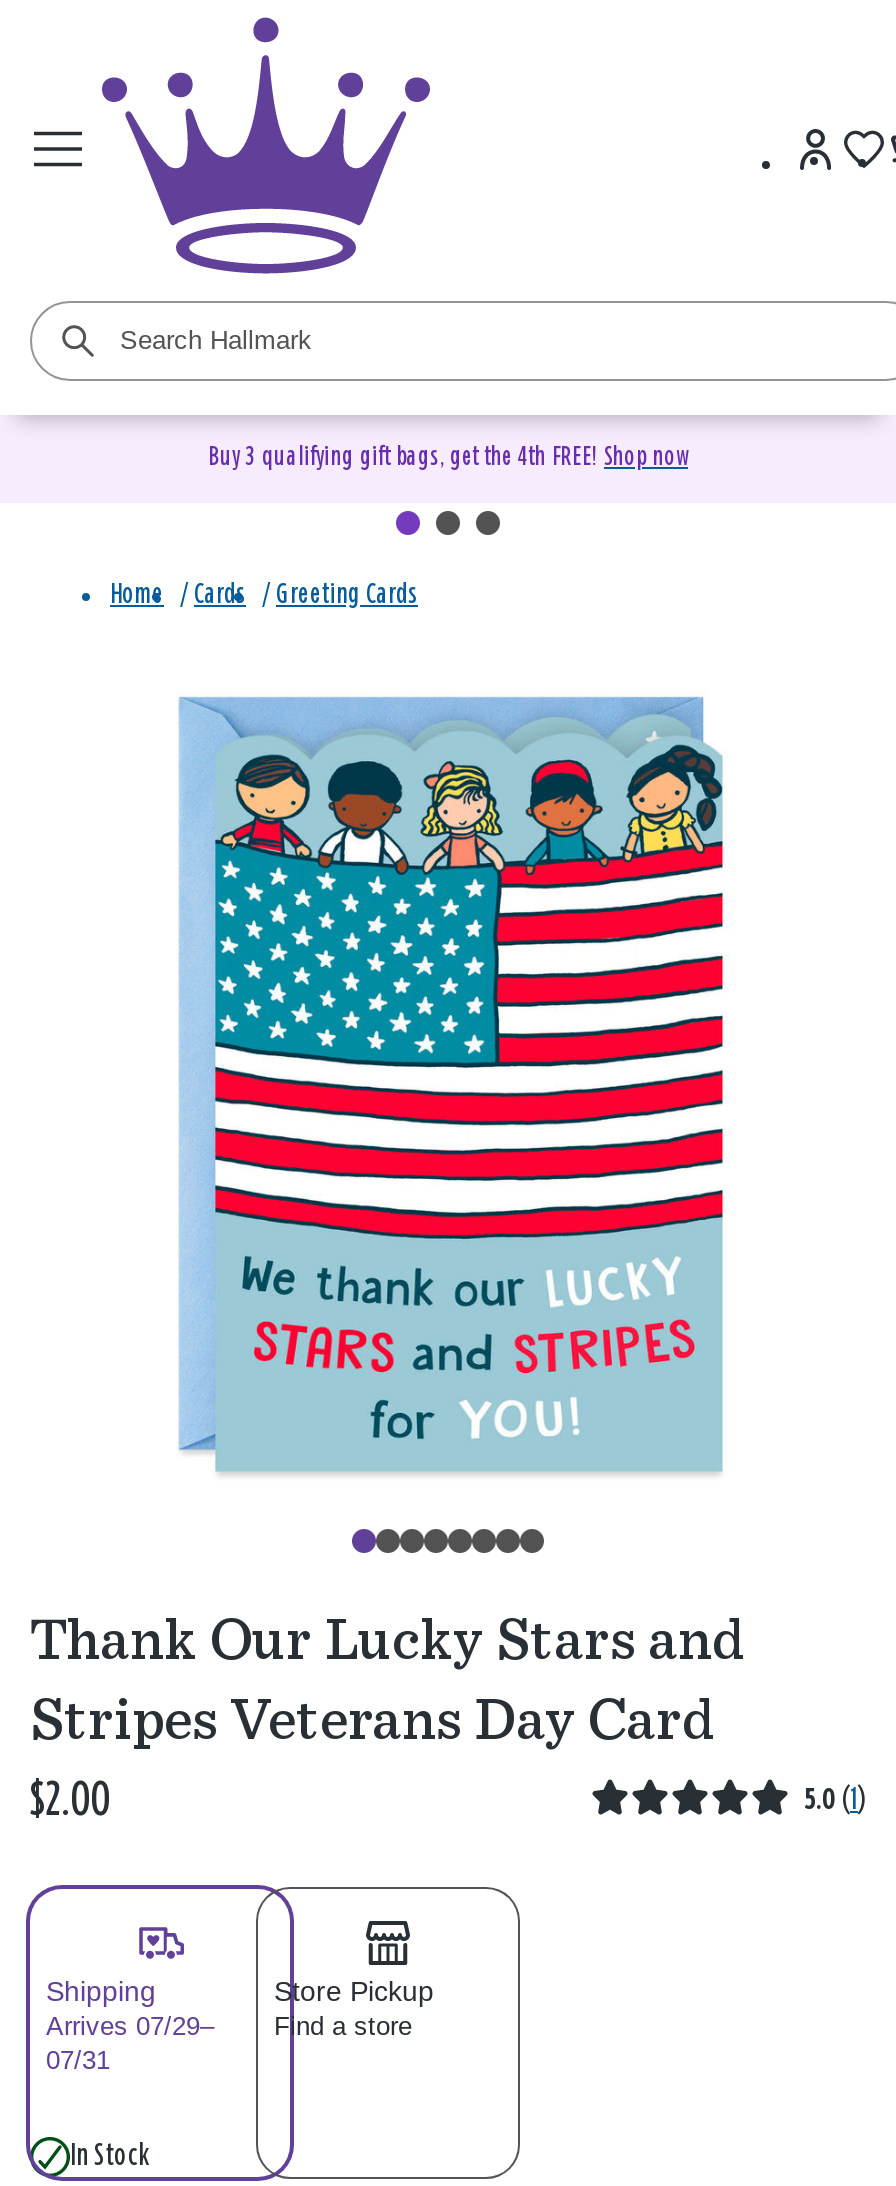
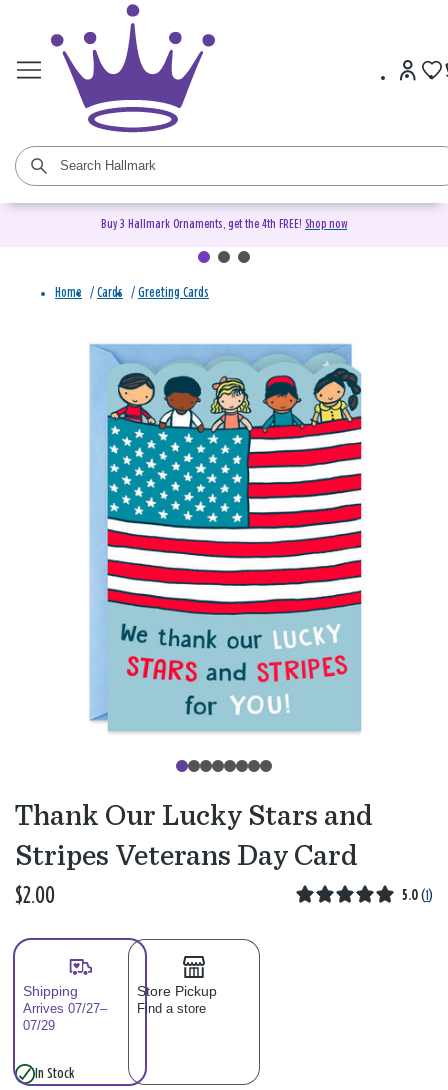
- Buy 3 qualifying gift bags, get the 4th FREE! Shop now
+ Buy 3 Hallmark Ornaments, get the 4th FREE! Shop now

- Arrives 07/29–
+ Arrives 07/27–

- 07/31
+ 07/29
